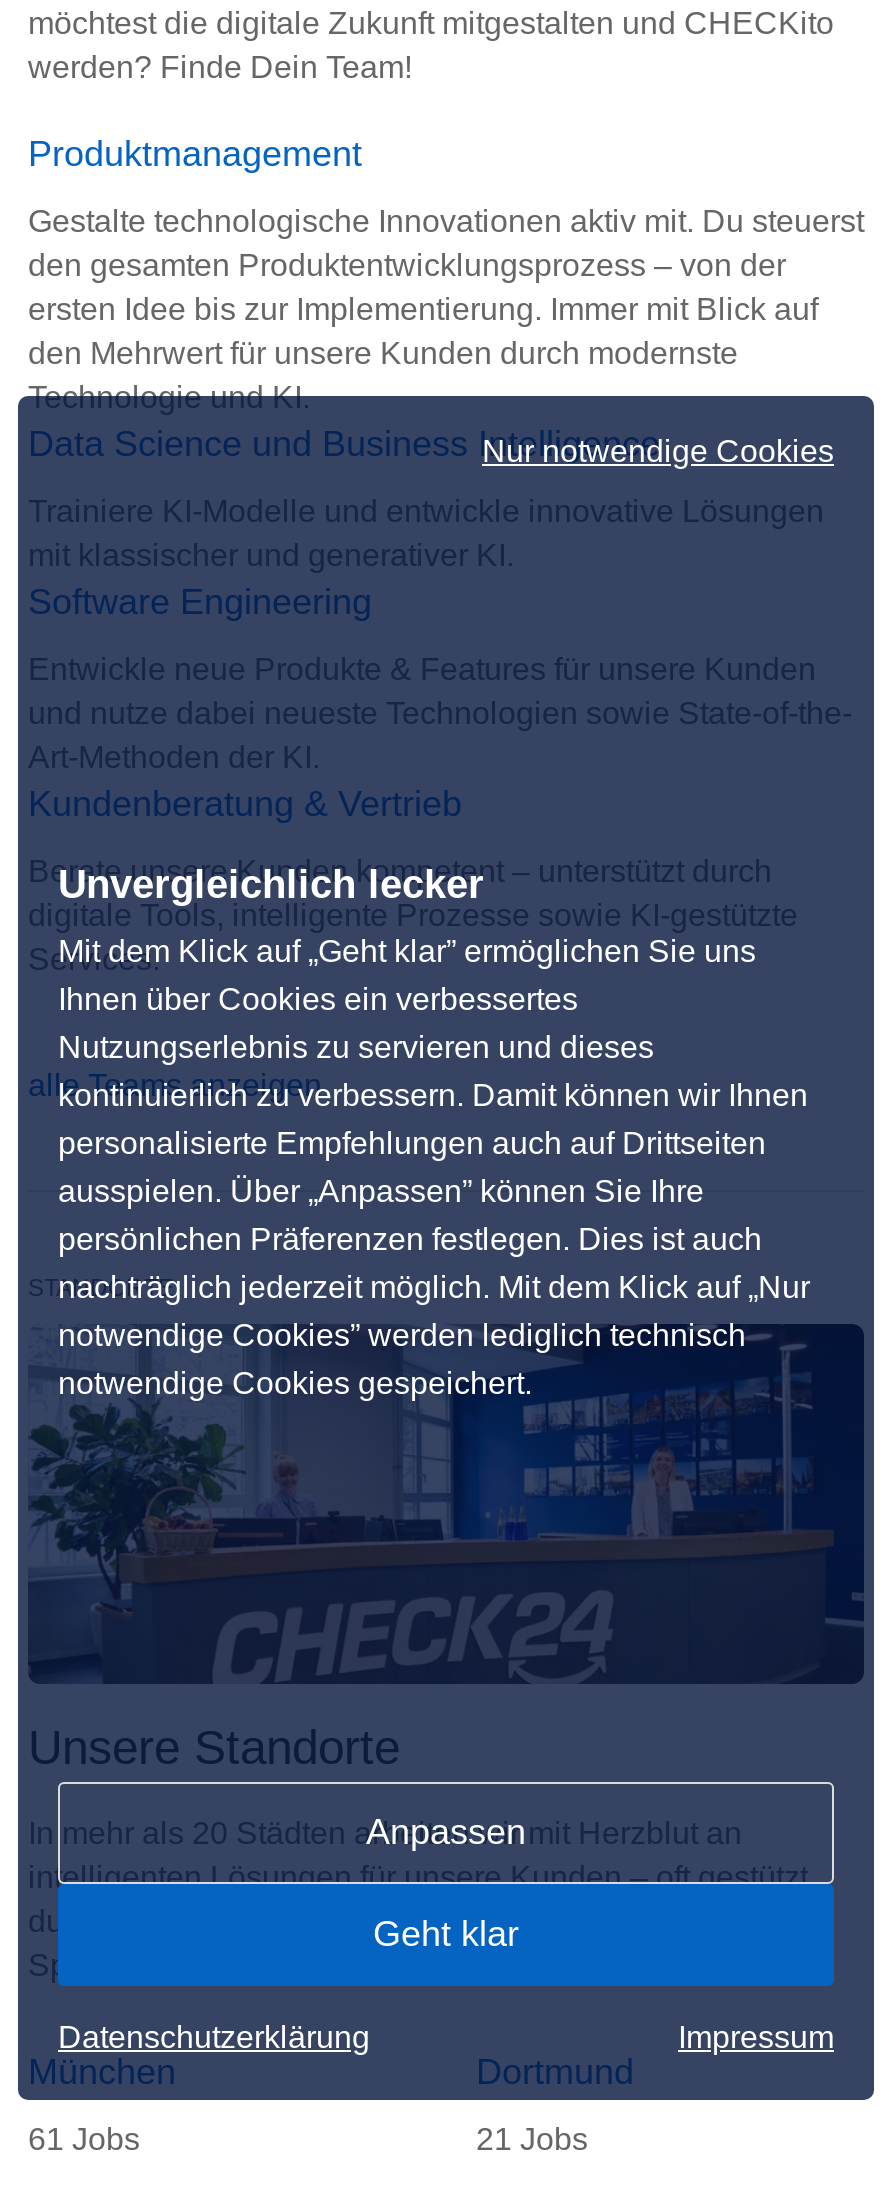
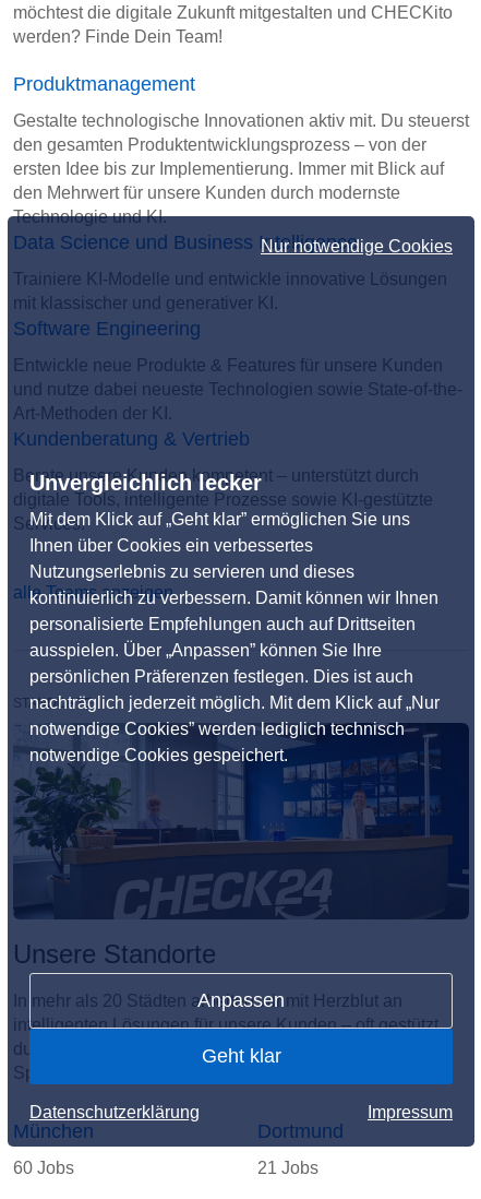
- 61 Jobs
+ 60 Jobs
